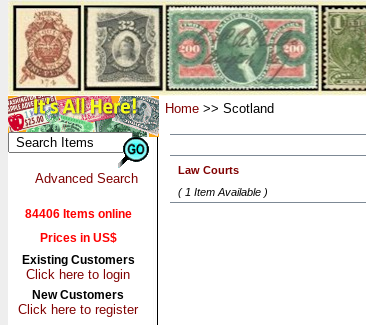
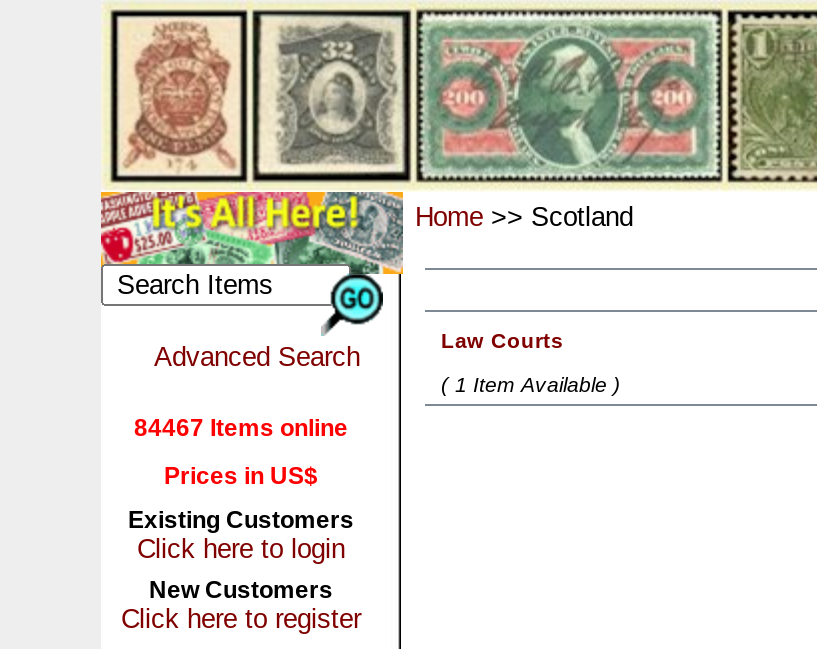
- 84406 Items online
+ 84467 Items online
